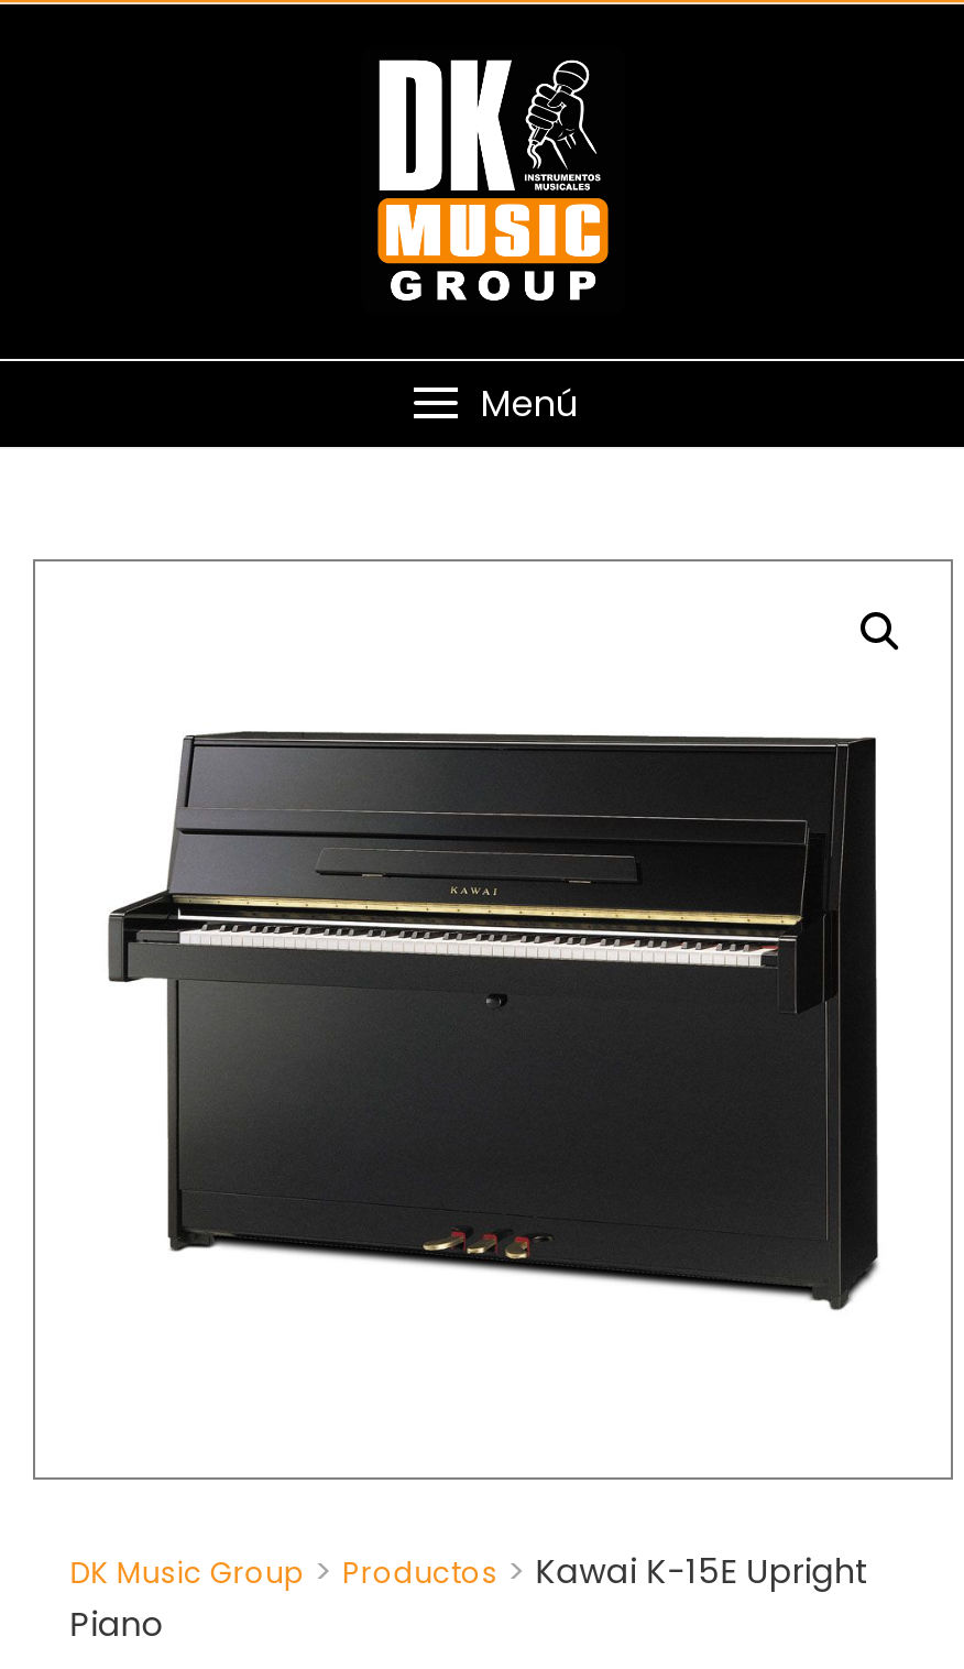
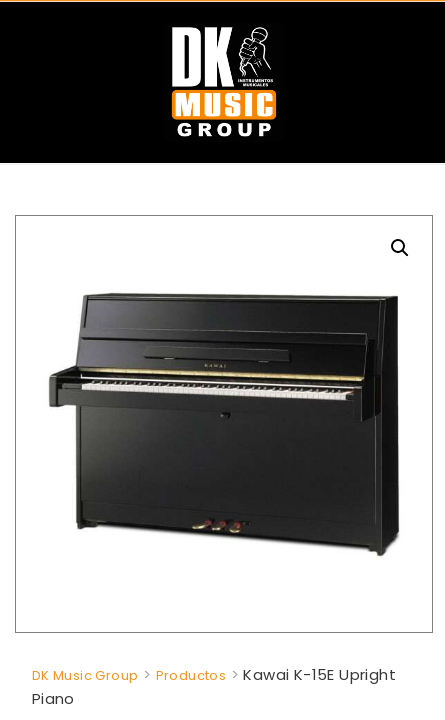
- Menú
